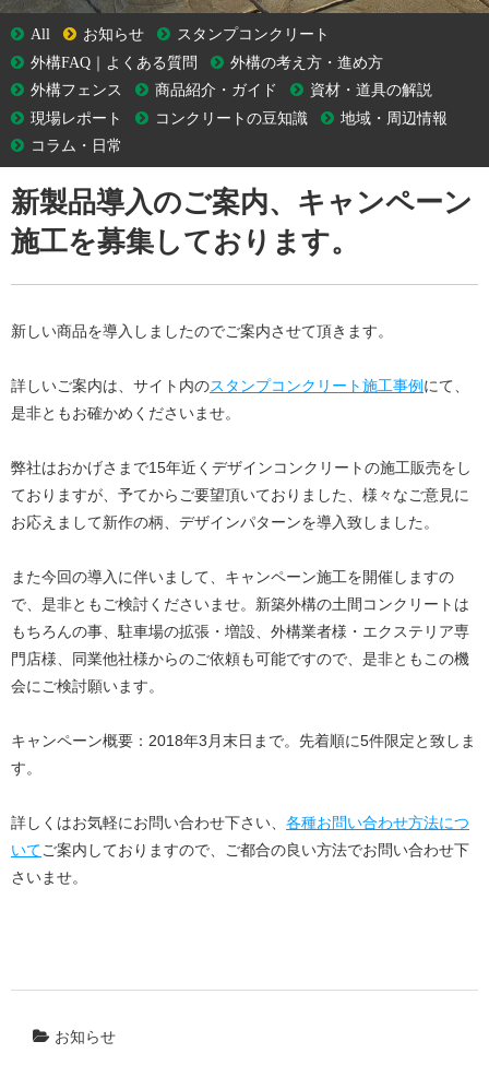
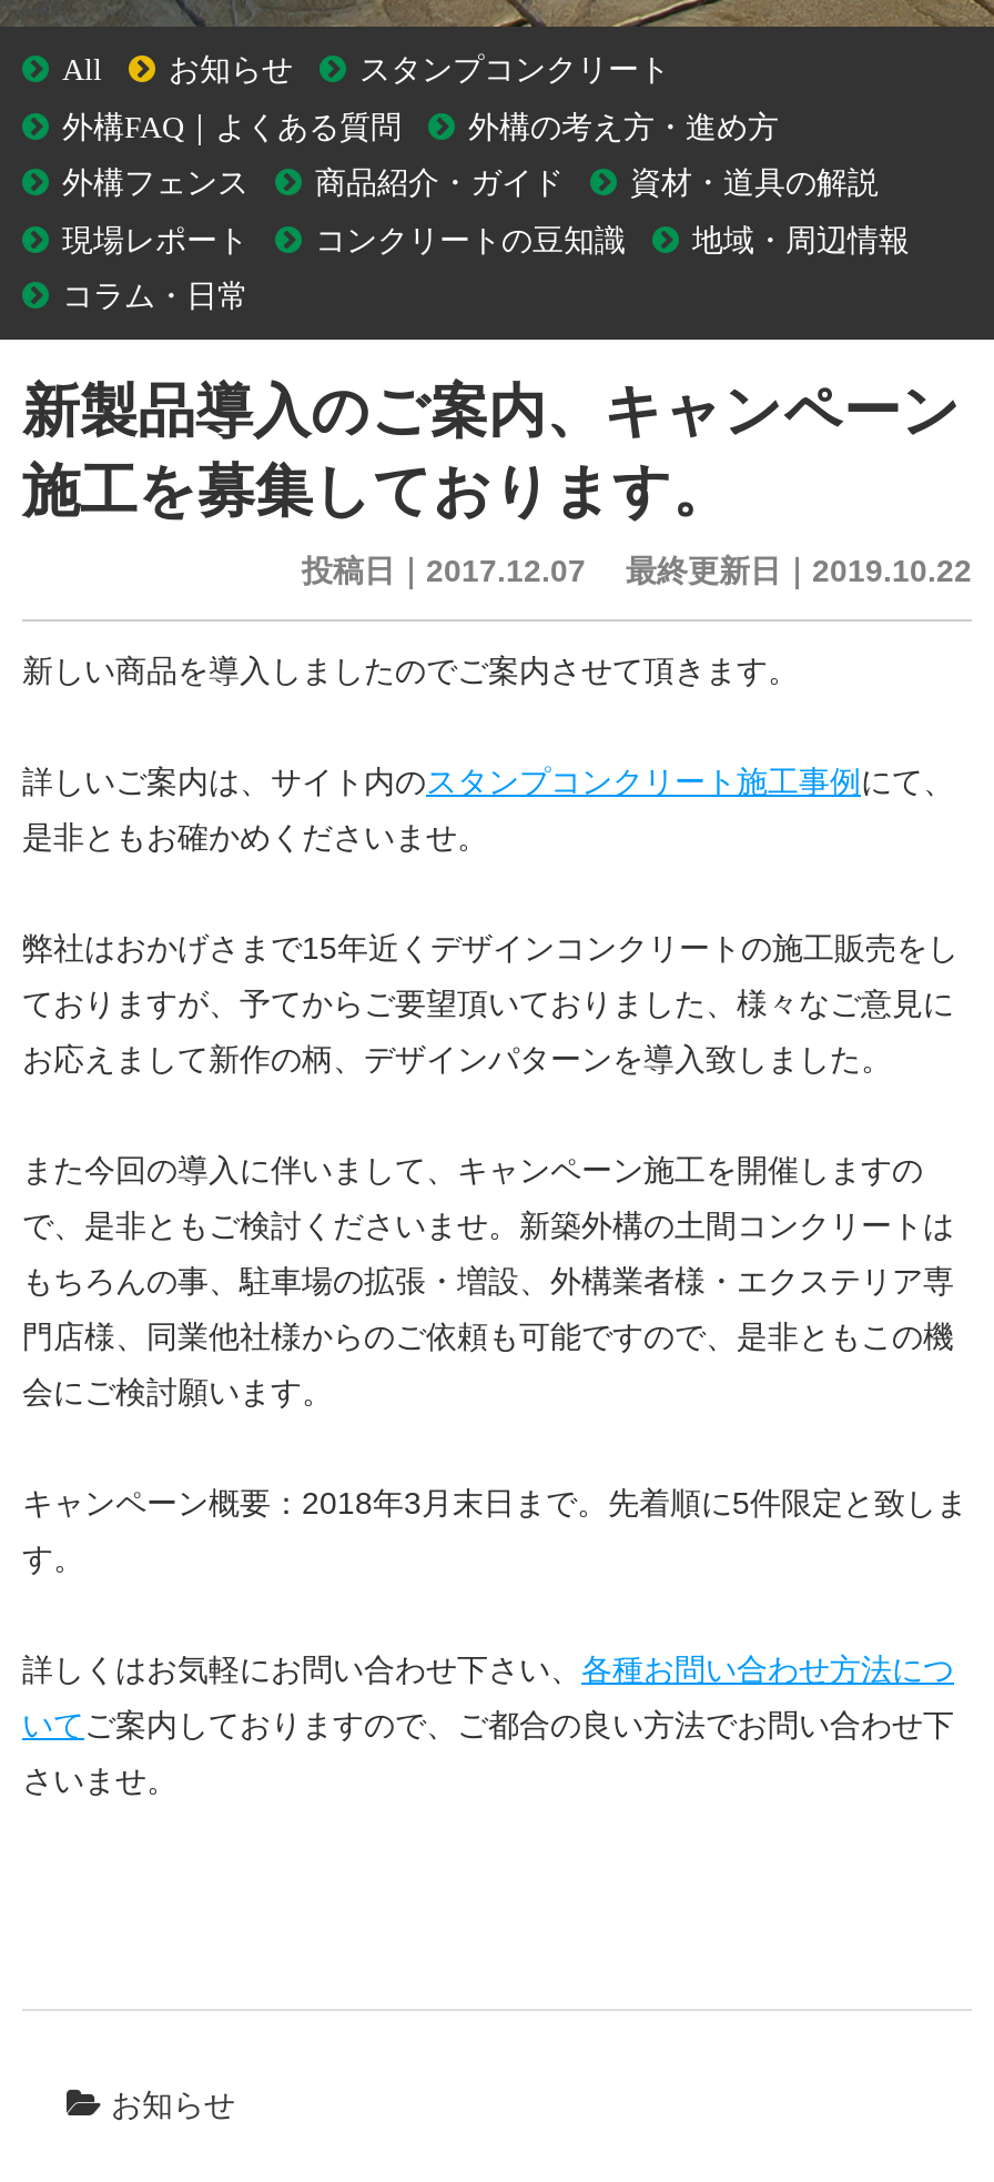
+ 投稿日｜2017.12.07 最終更新日｜2019.10.22
